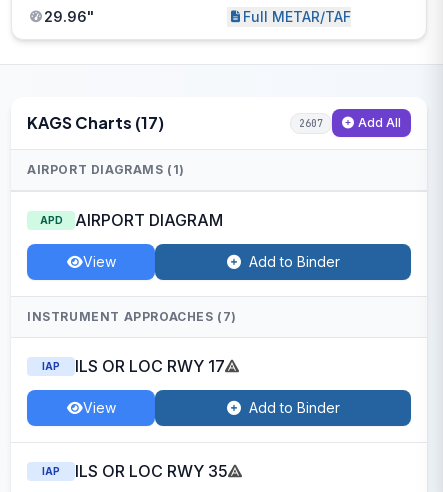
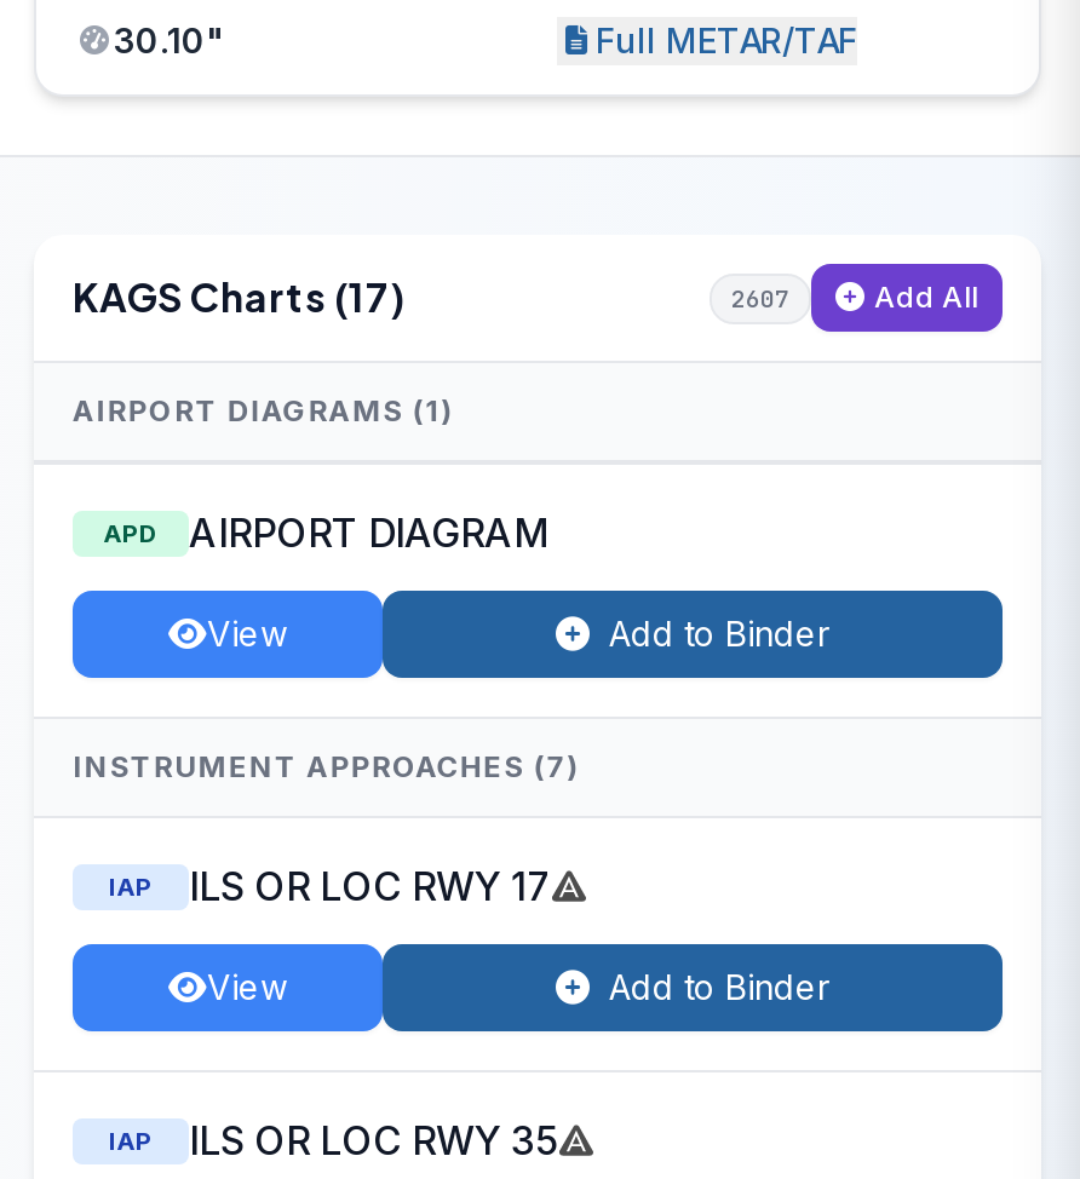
- 29.96"
+ 30.10"
